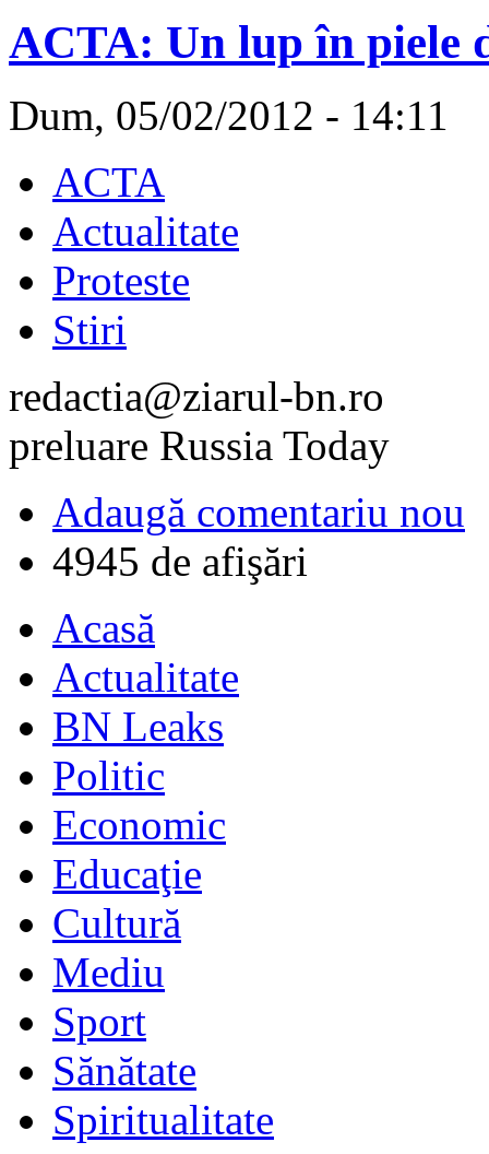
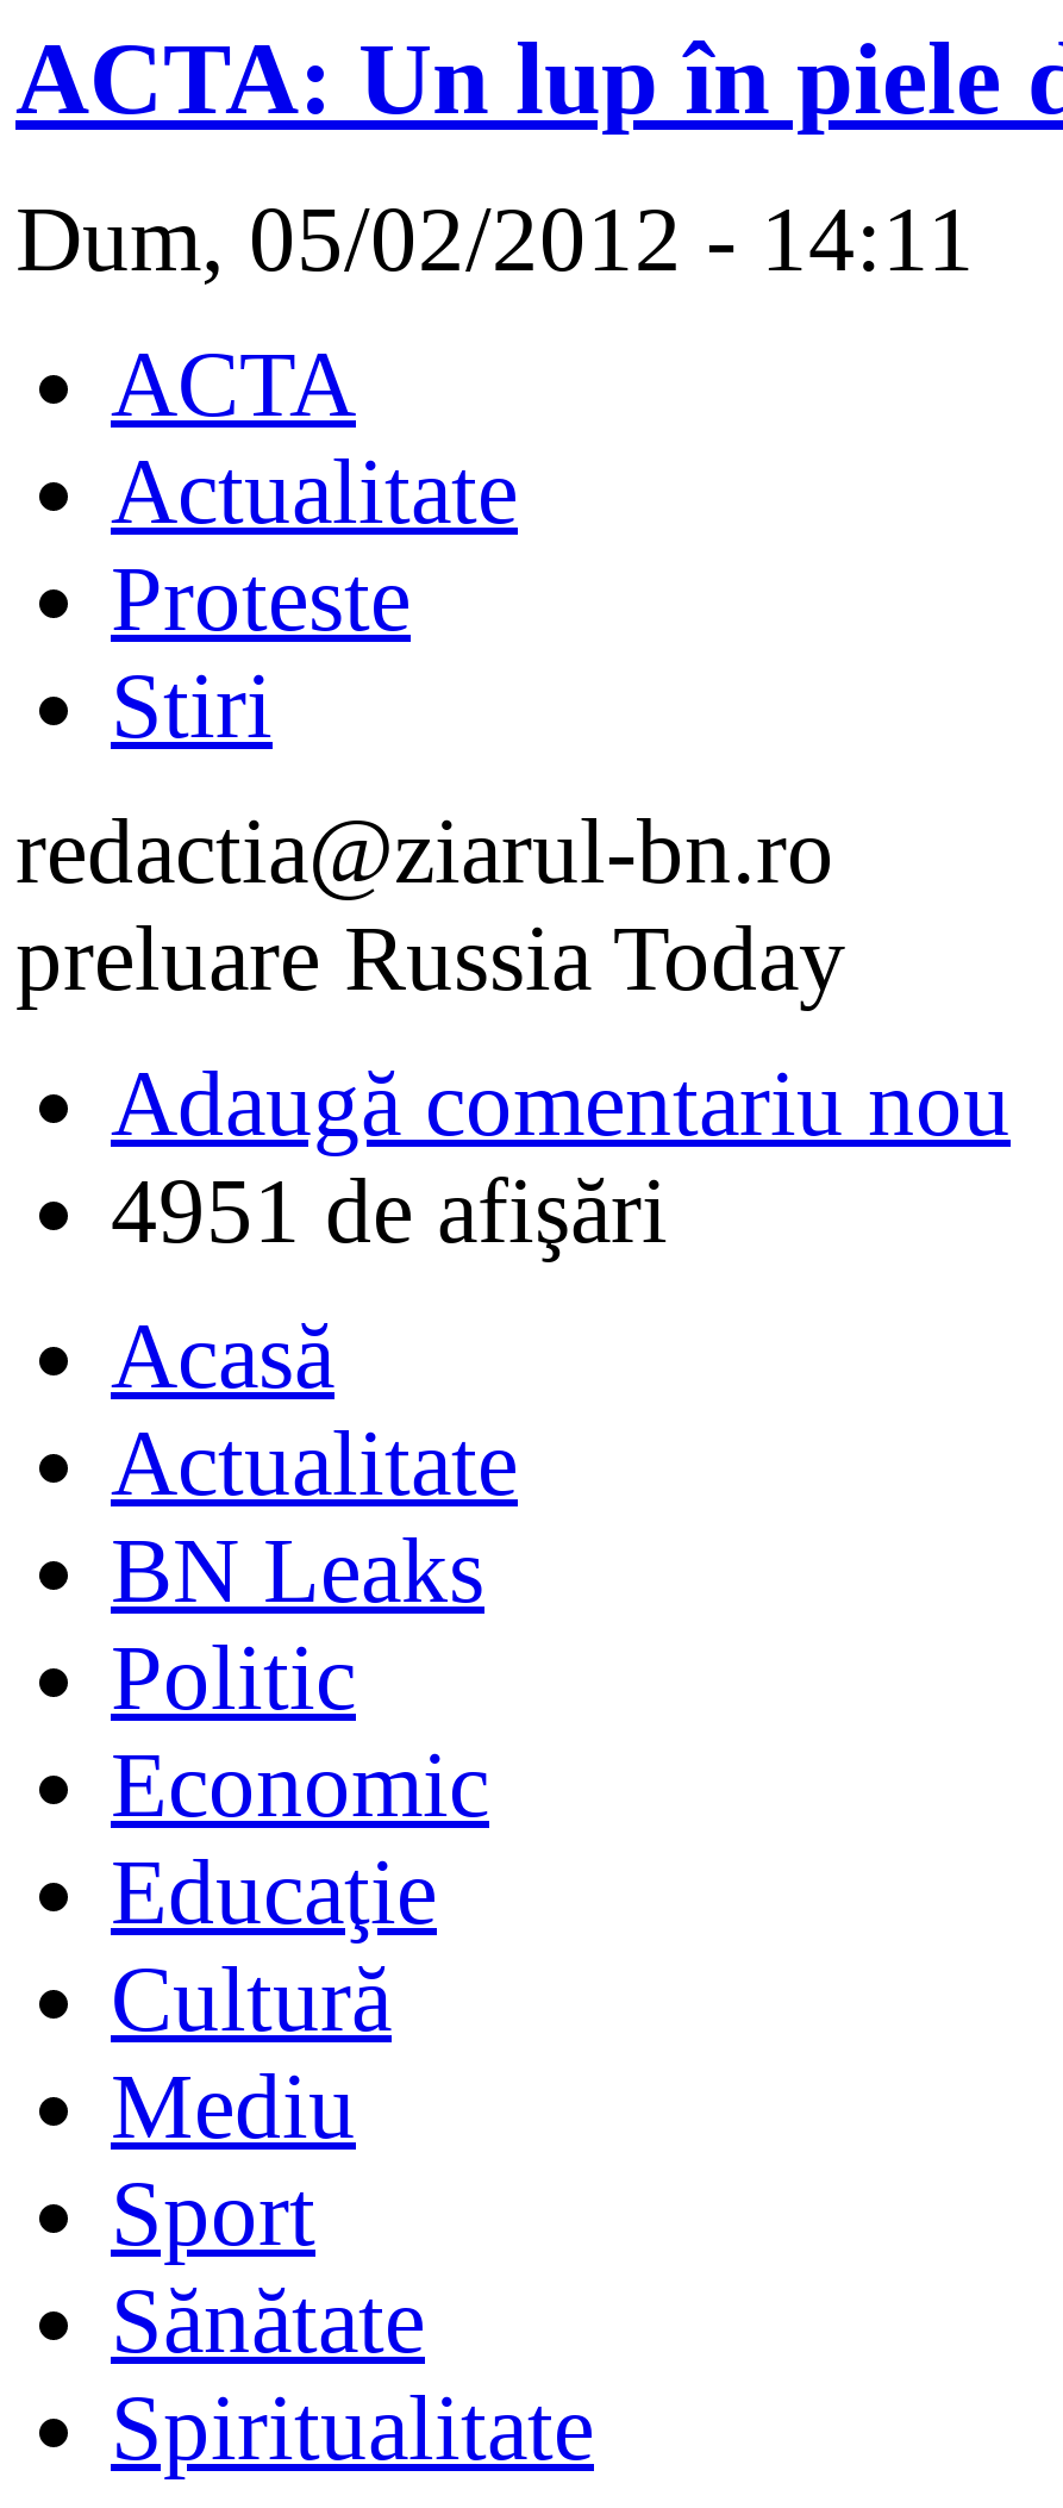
- 4945 de afişări
+ 4951 de afişări
